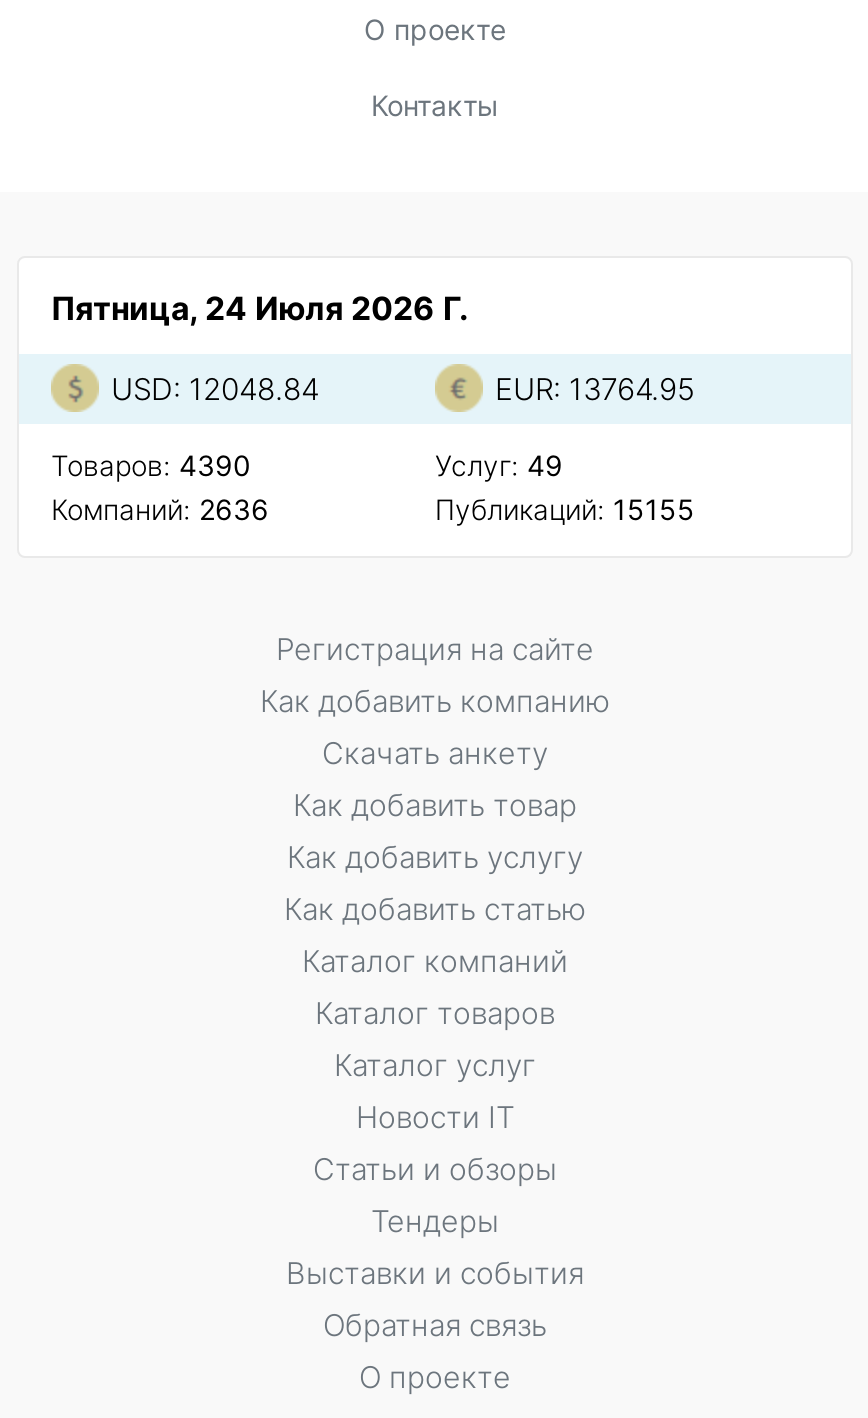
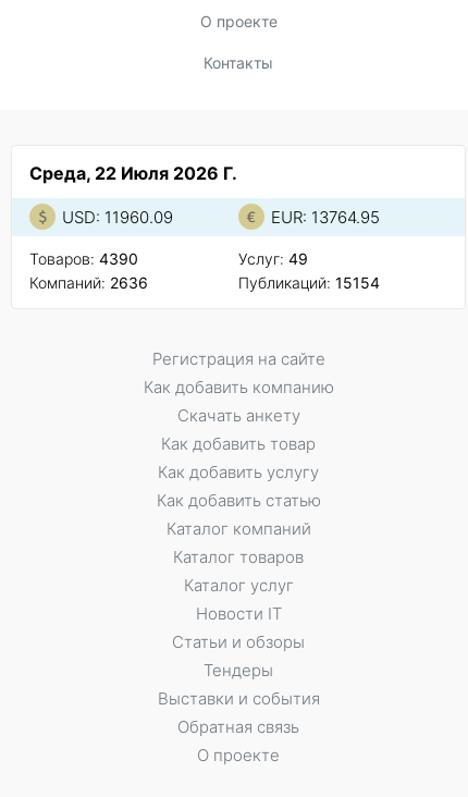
- Пятница, 24 Июля 2026 Г.
+ Среда, 22 Июля 2026 Г.

- USD: 12048.84
+ USD: 11960.09

- Публикаций: 15155
+ Публикаций: 15154
